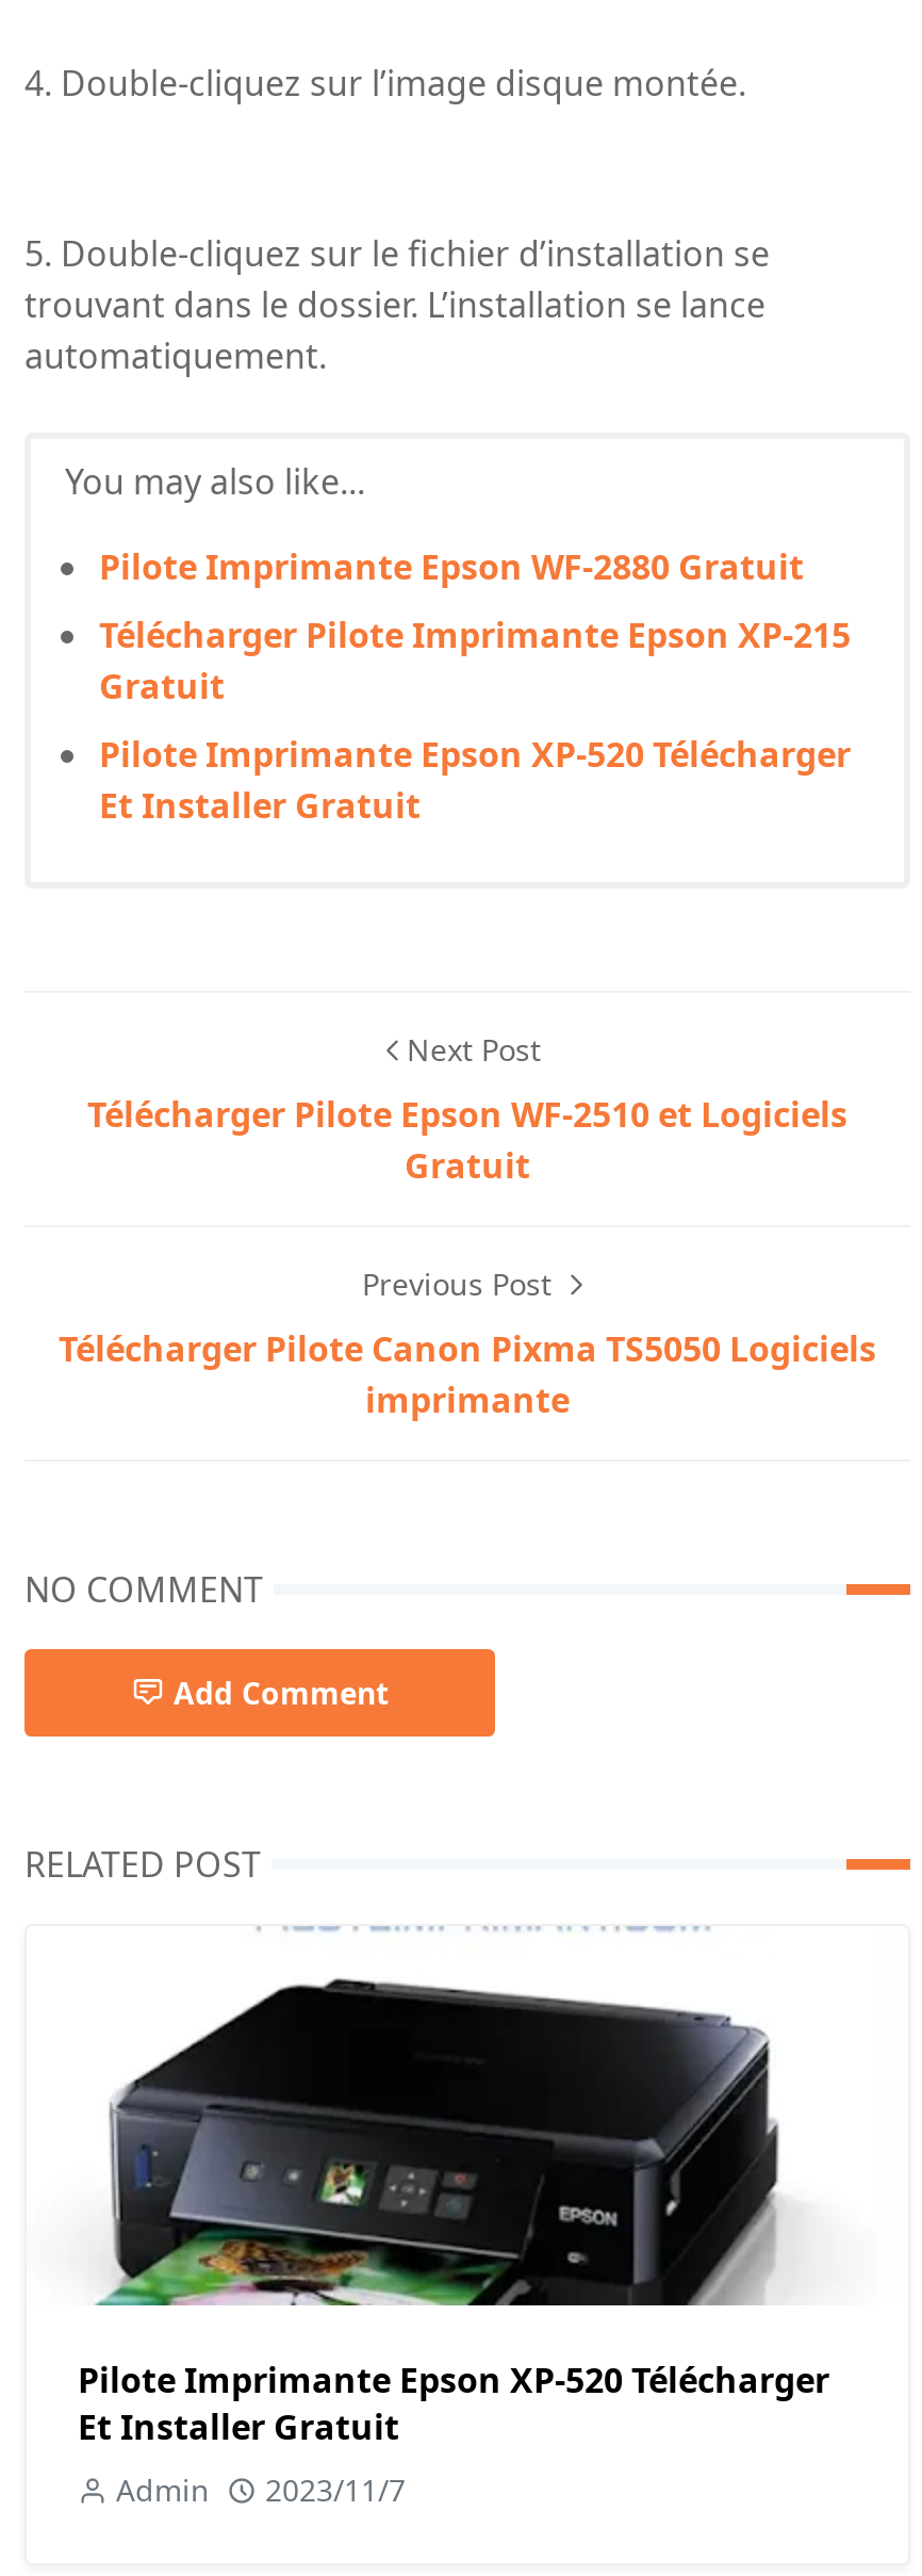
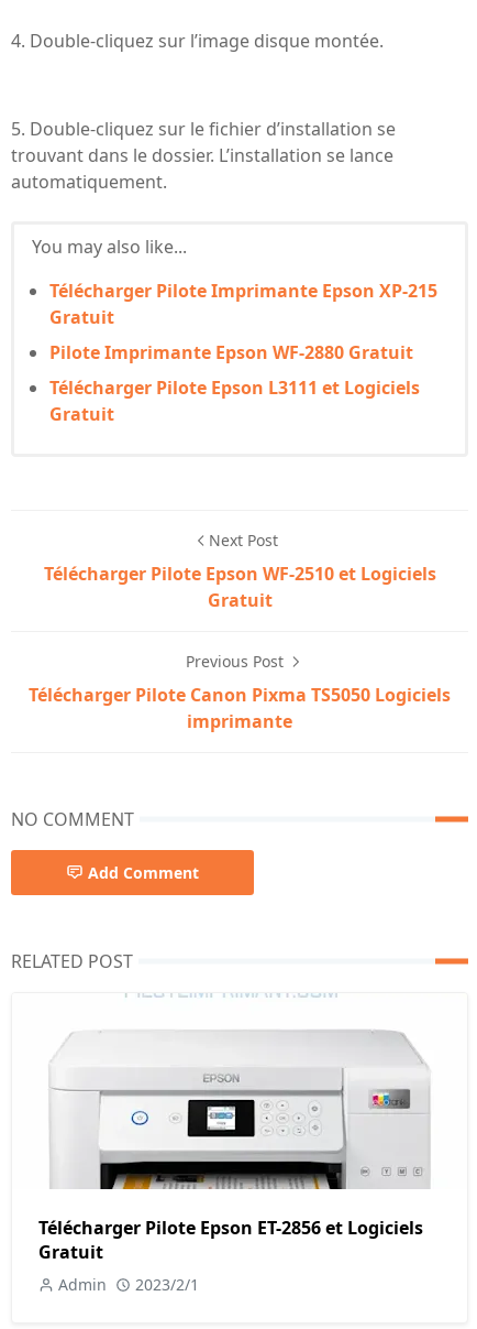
moved down: Pilote Imprimante Epson WF-2880 Gratuit

moved up: Télécharger Pilote Imprimante Epson XP-215 | Gratuit

- Pilote Imprimante Epson XP-520 Télécharger
- Et Installer Gratuit
+ Télécharger Pilote Epson L3111 et Logiciels
+ Gratuit

- [image]
- Pilote Imprimante Epson XP-520 Télécharger
- Et Installer Gratuit
+ [image]
+ Télécharger Pilote Epson ET-2856 et Logiciels
+ Gratuit

- Admin 2023/11/7
+ Admin 2023/2/1
